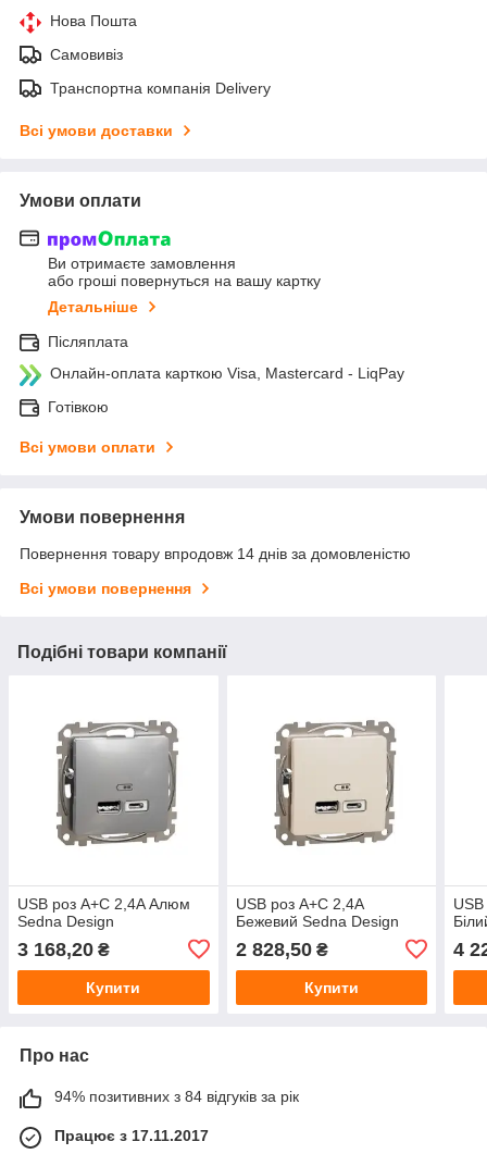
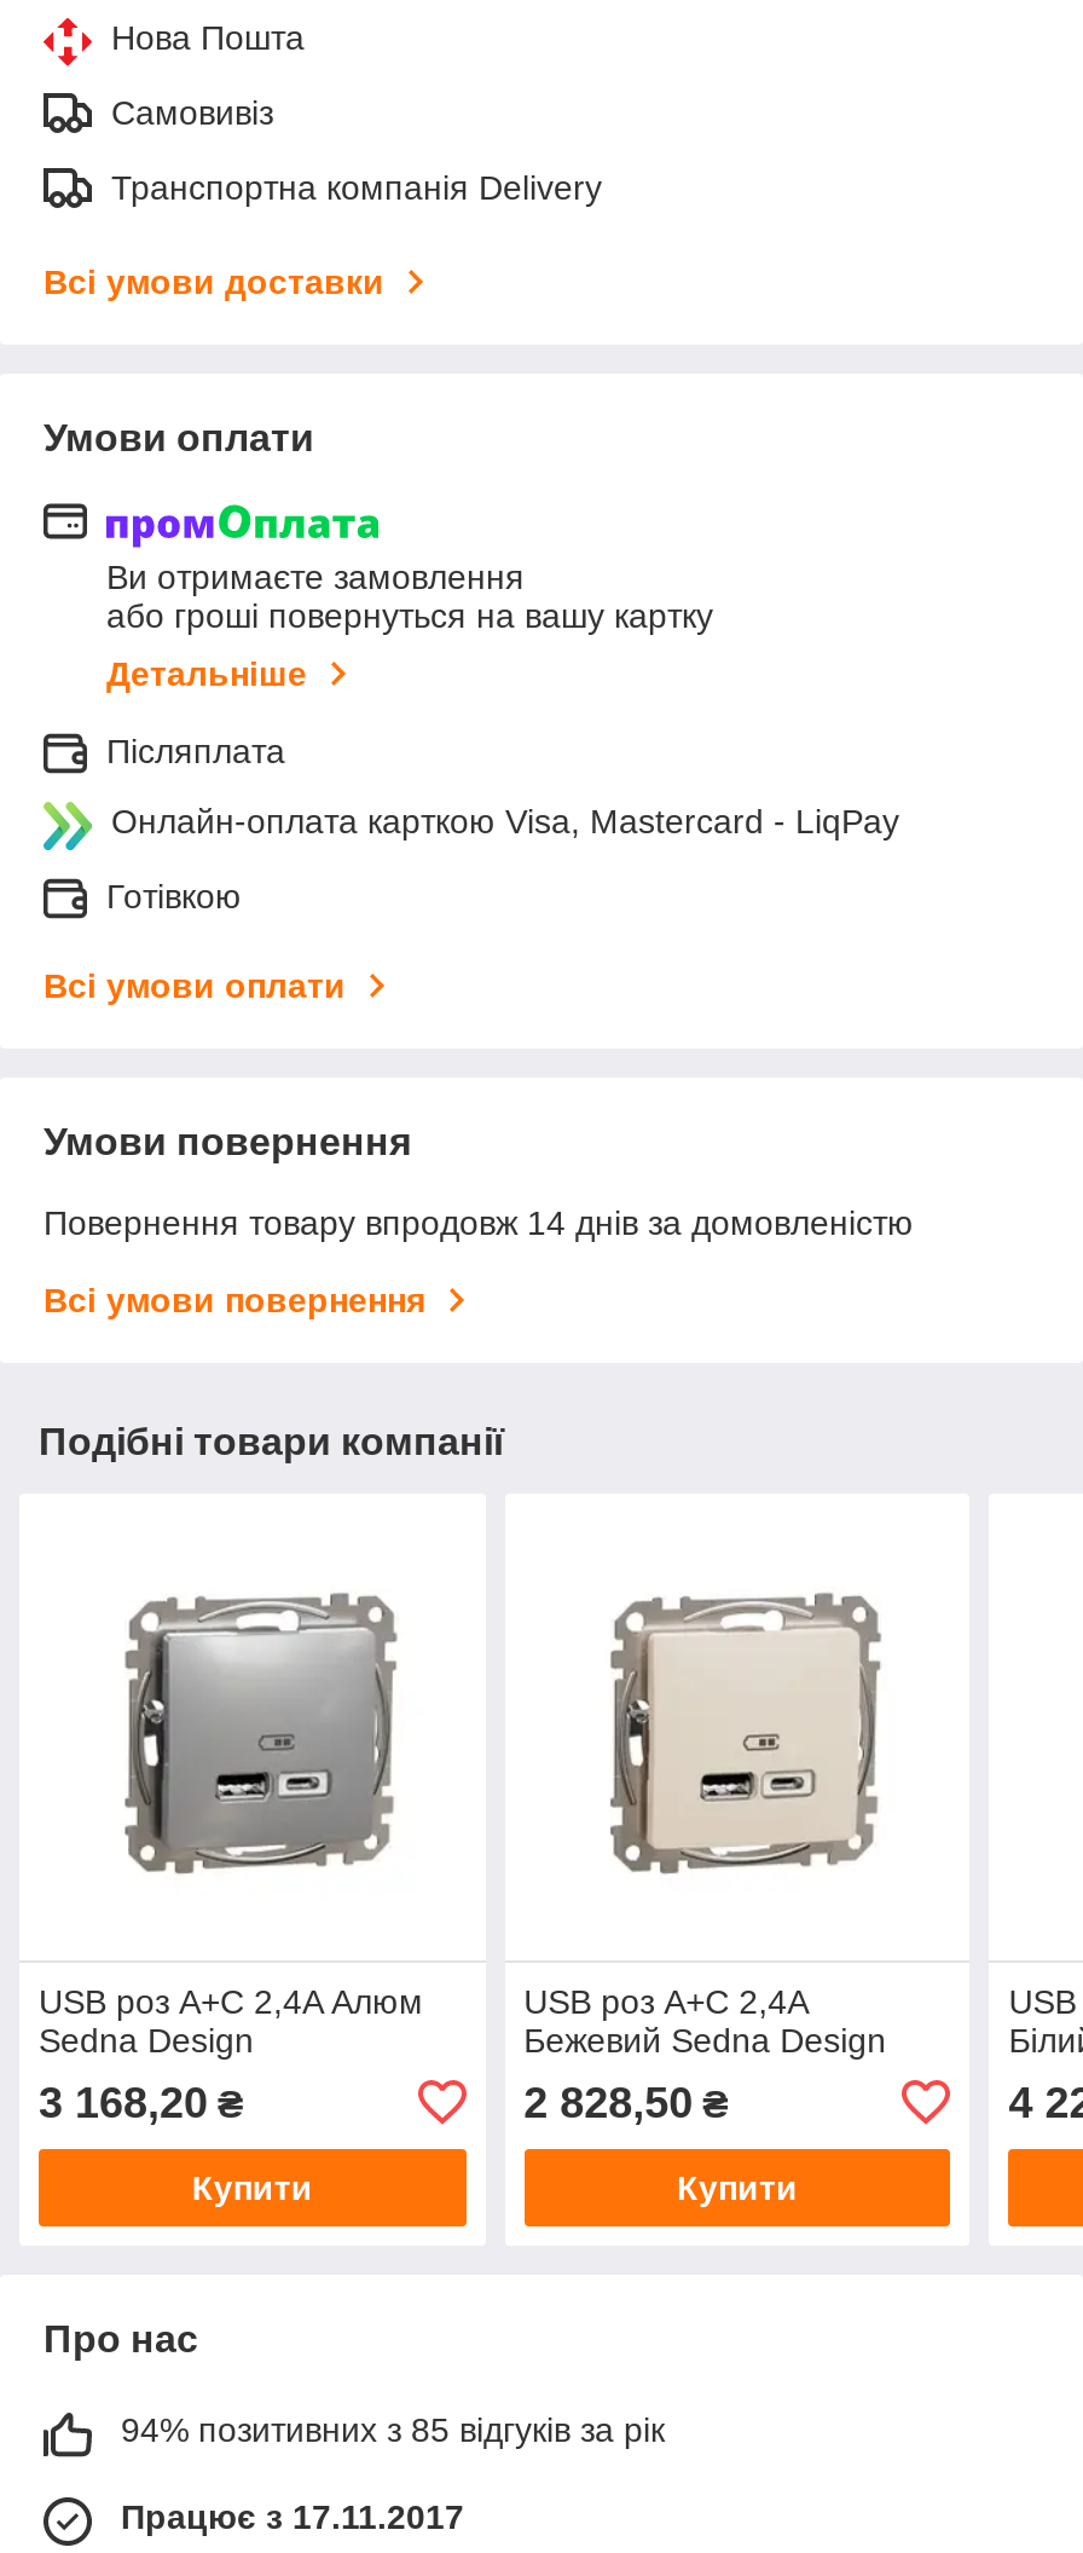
- 94% позитивних з 84 відгуків за рік
+ 94% позитивних з 85 відгуків за рік
